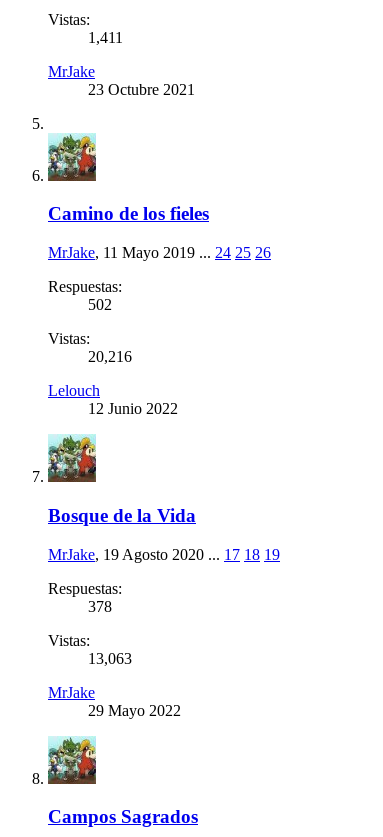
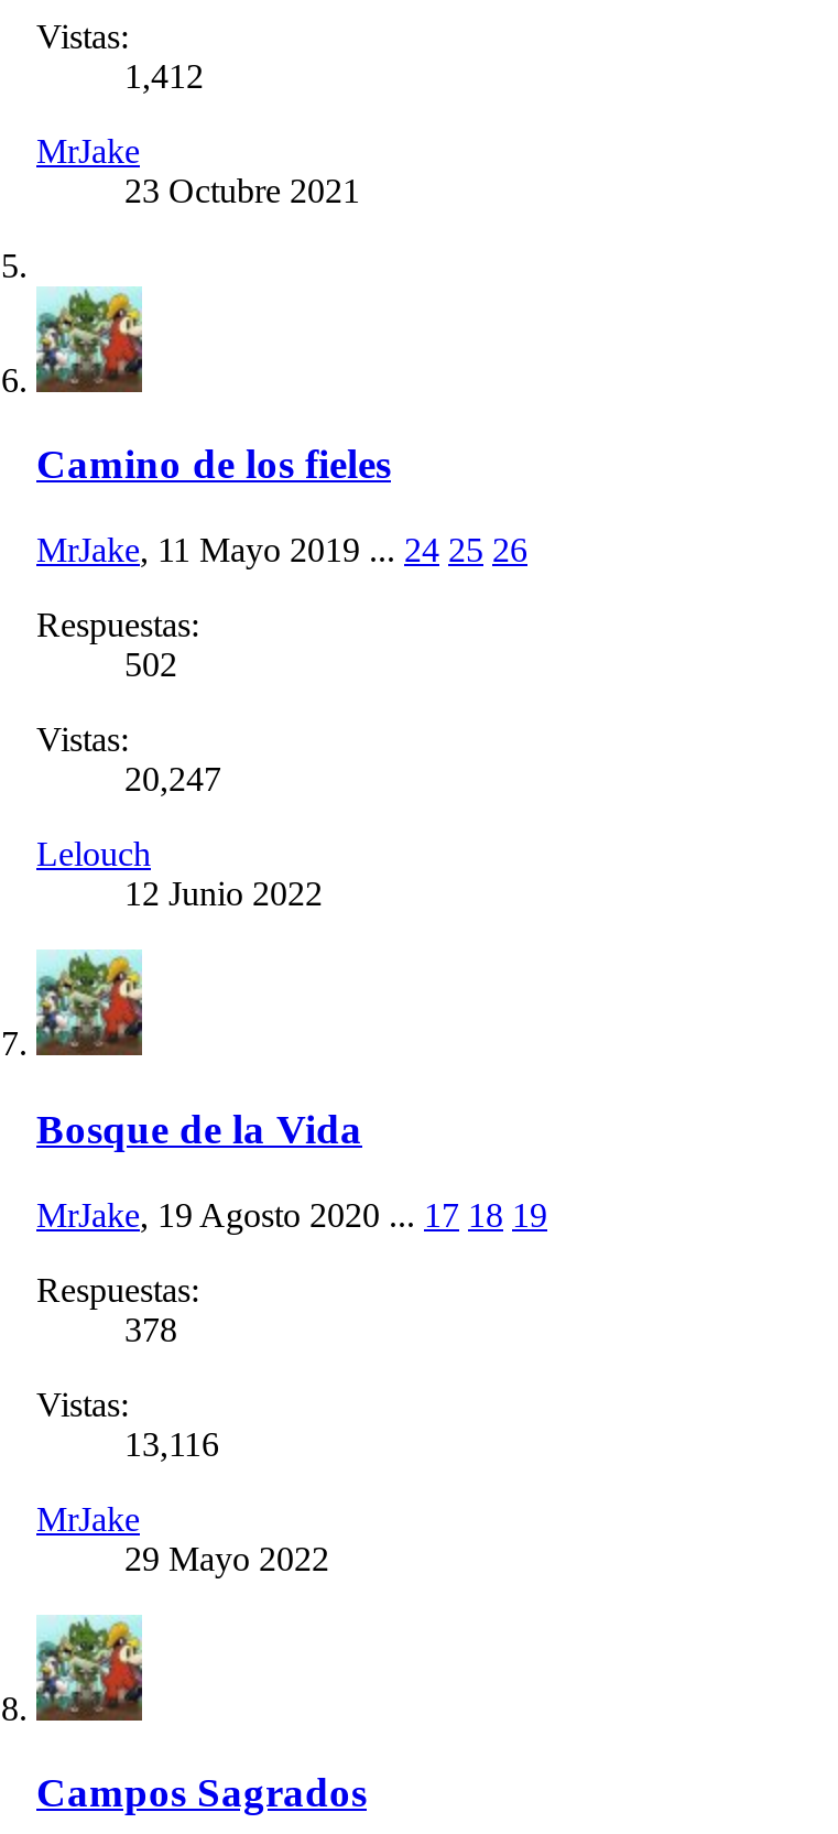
- 1,411
+ 1,412

- 20,216
+ 20,247

- 13,063
+ 13,116
